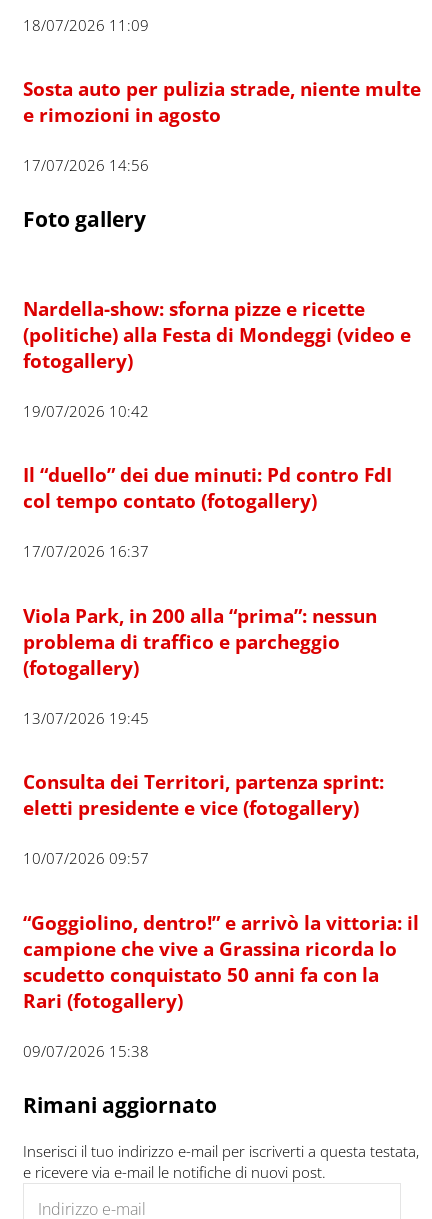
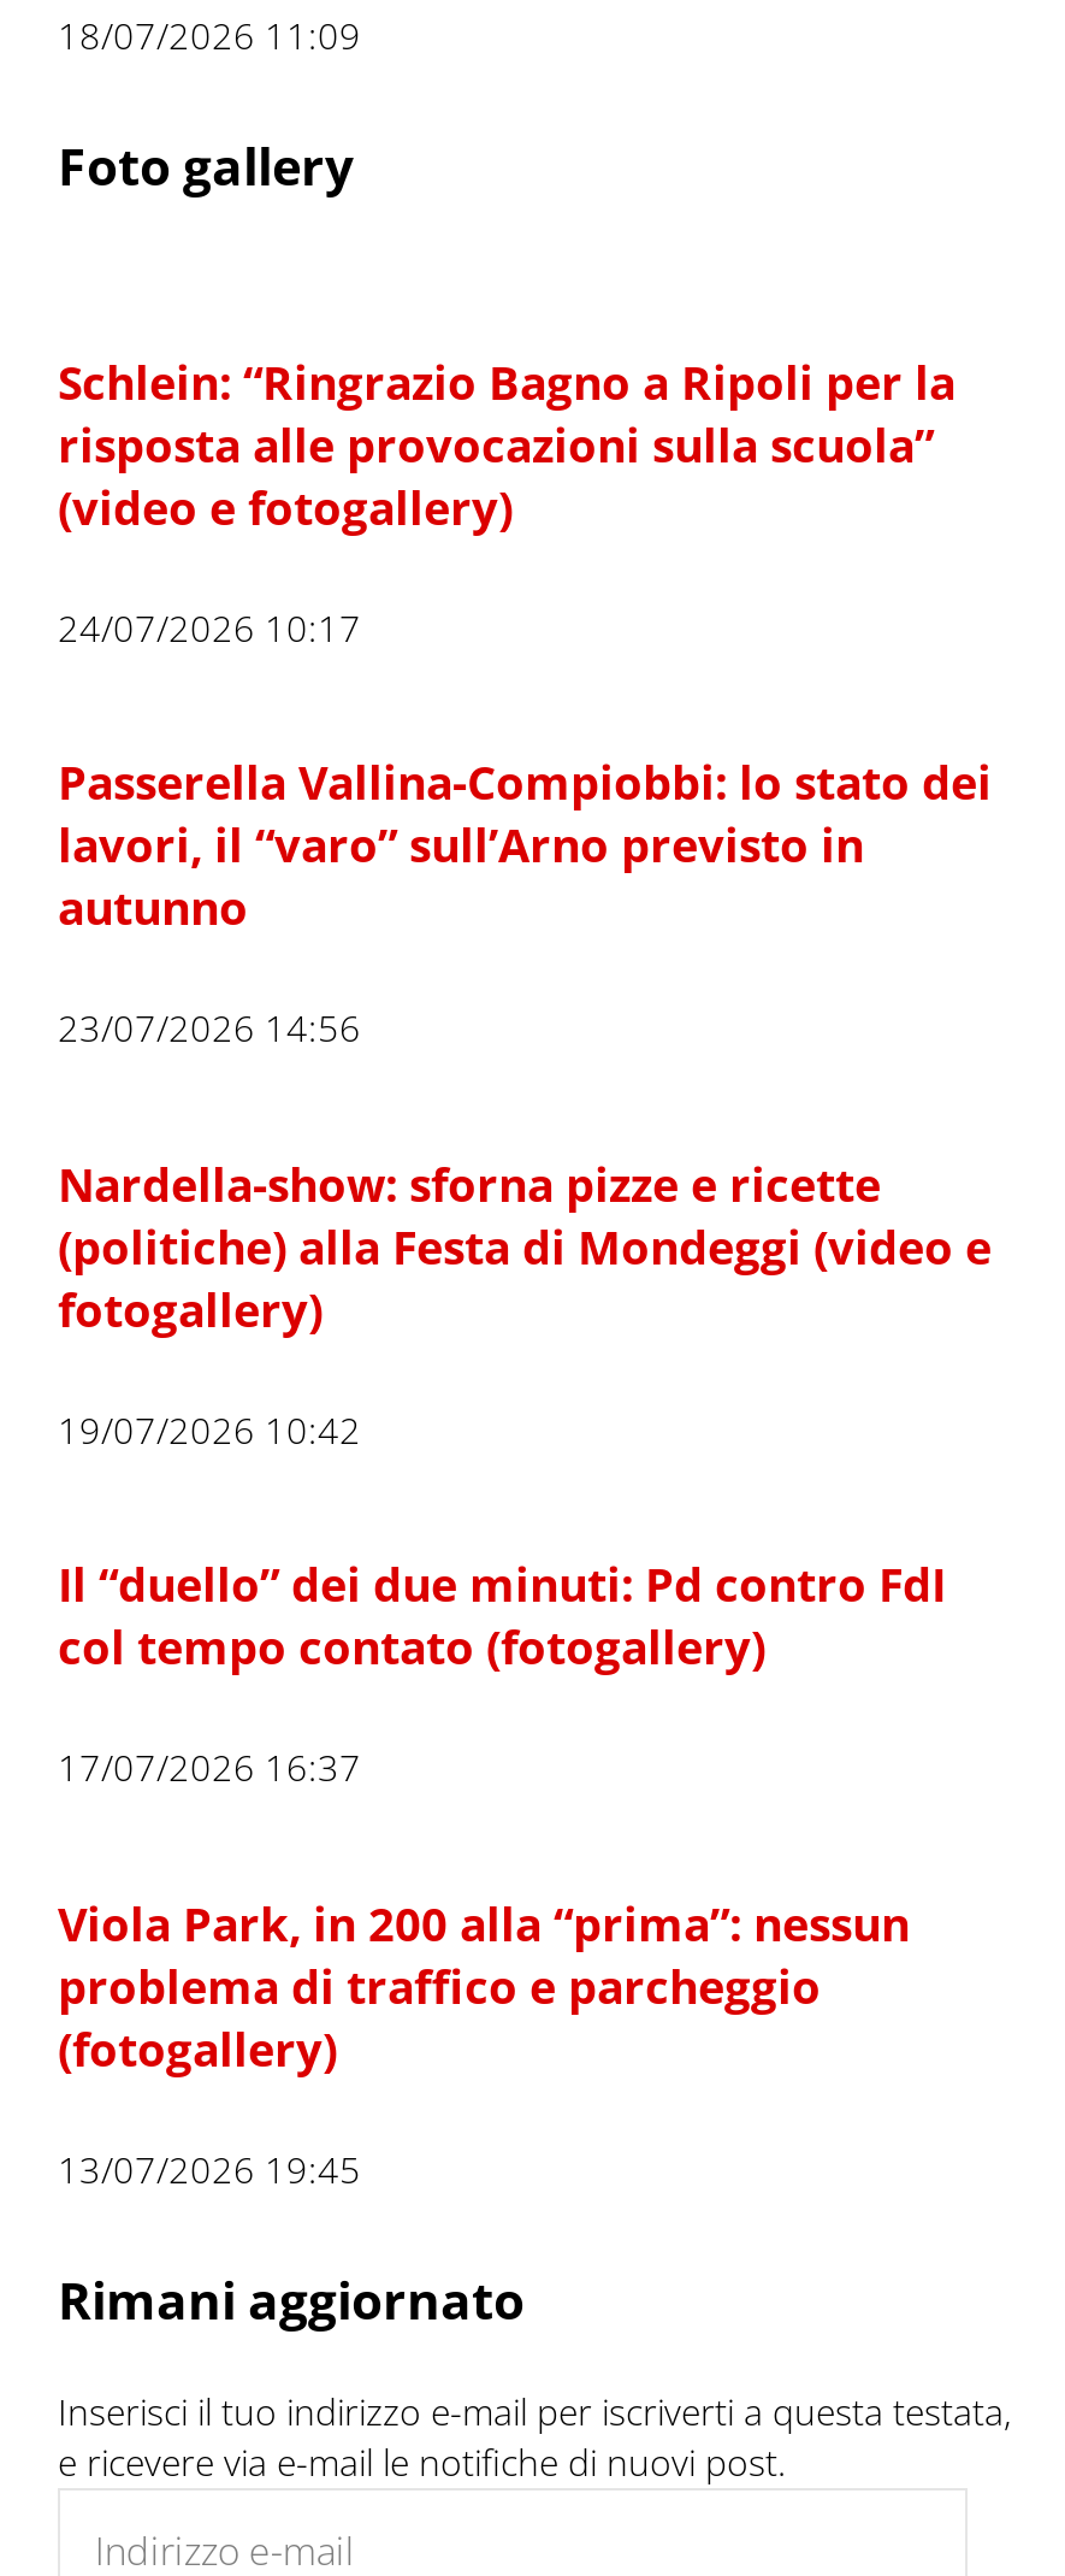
- Sosta auto per pulizia strade, niente multe
- e rimozioni in agosto
- 17/07/2026 14:56

+ Schlein: “Ringrazio Bagno a Ripoli per la
+ risposta alle provocazioni sulla scuola”
+ (video e fotogallery)
+ 24/07/2026 10:17
+ Passerella Vallina-Compiobbi: lo stato dei
+ lavori, il “varo” sull’Arno previsto in
+ autunno
+ 23/07/2026 14:56

moved down: Nardella-show: sforna pizze e ricette | (politiche) alla Festa di Mondeggi (video e | fotogallery) | ... | (fotogallery) | 13/07/2026 19:45

- Consulta dei Territori, partenza sprint:
- eletti presidente e vice (fotogallery)
- 10/07/2026 09:57
- “Goggiolino, dentro!” e arrivò la vittoria: il
- campione che vive a Grassina ricorda lo
- scudetto conquistato 50 anni fa con la
- Rari (fotogallery)
- 09/07/2026 15:38
